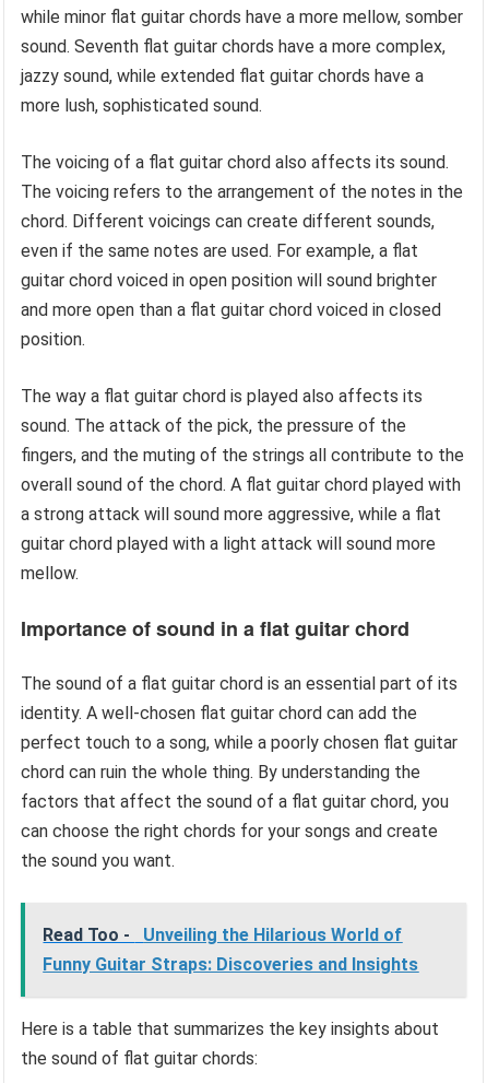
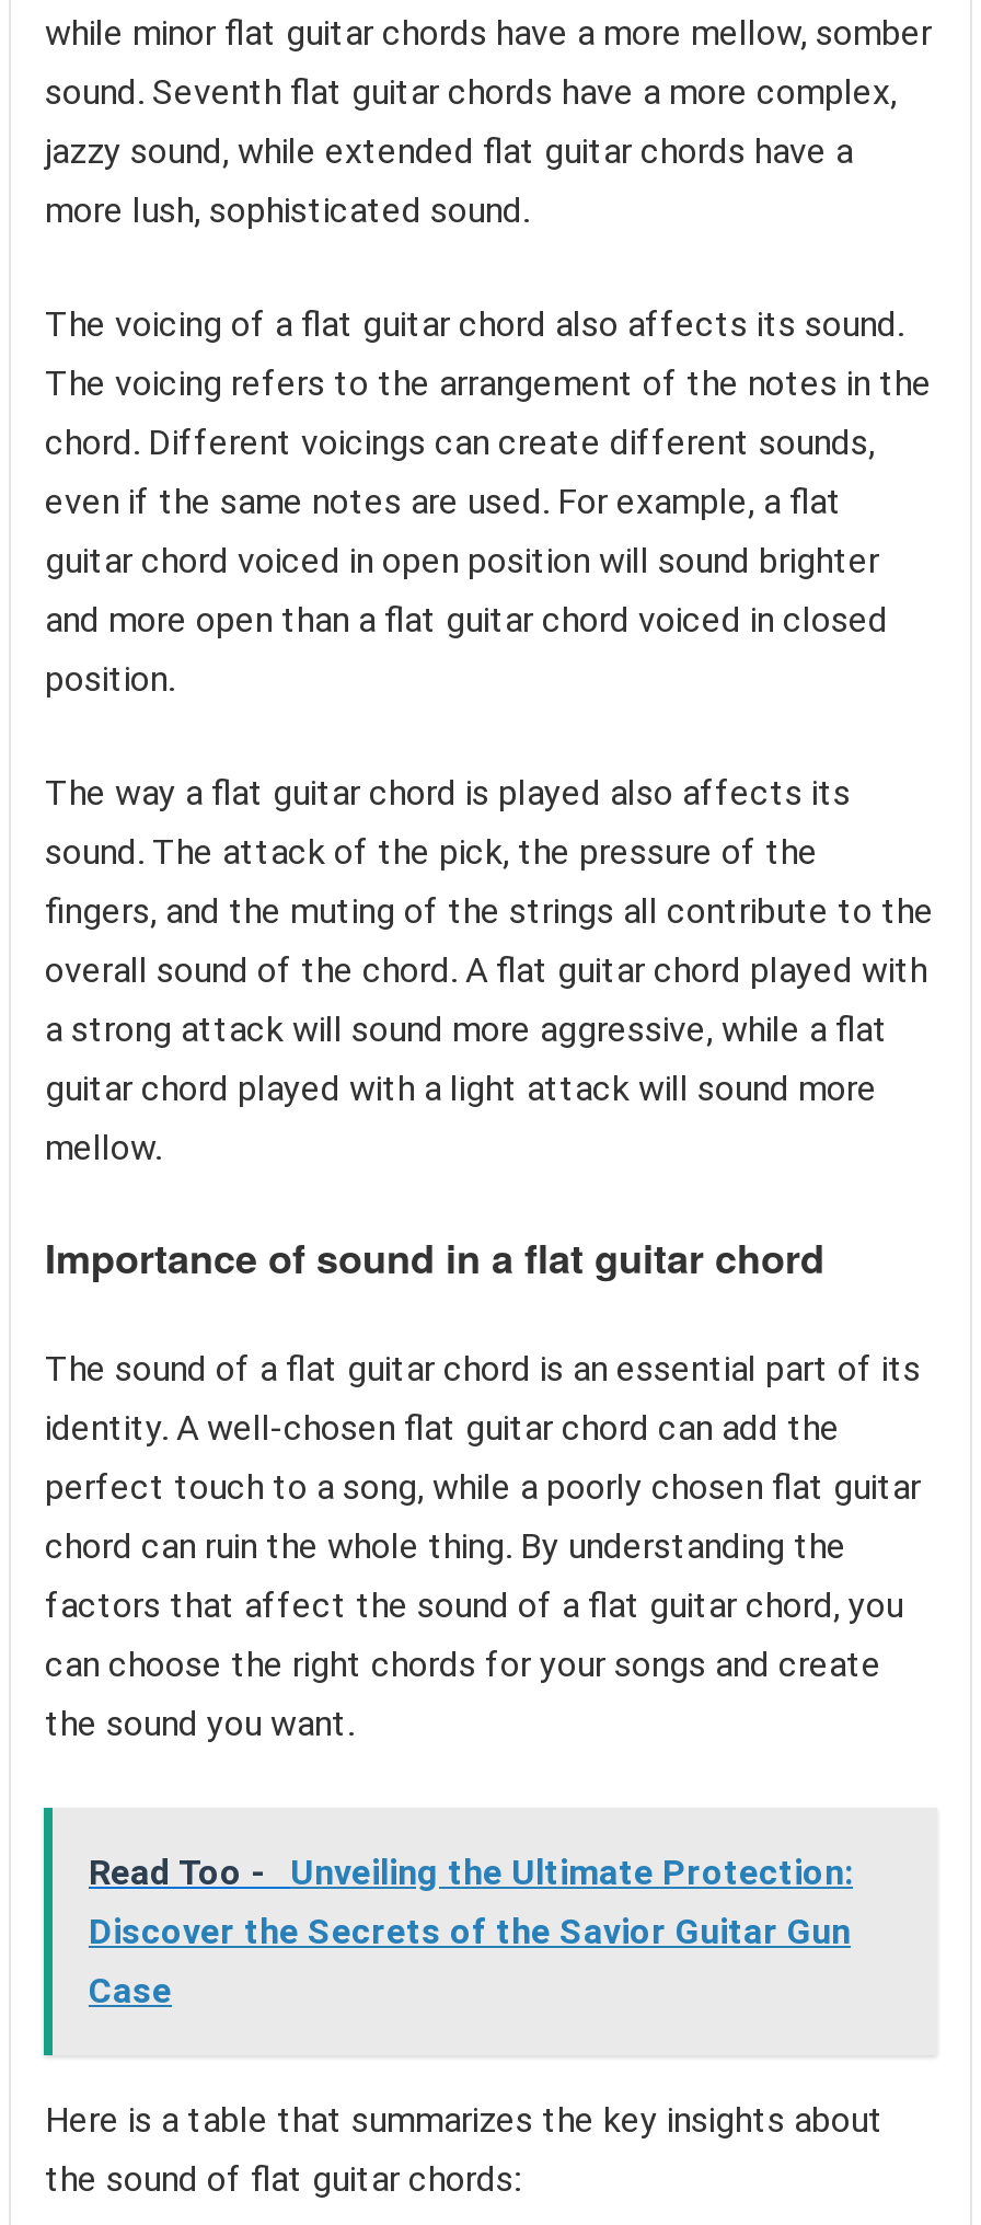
- Read Too - Unveiling the Hilarious World of
- Funny Guitar Straps: Discoveries and Insights
+ Read Too - Unveiling the Ultimate Protection:
+ Discover the Secrets of the Savior Guitar Gun
+ Case
